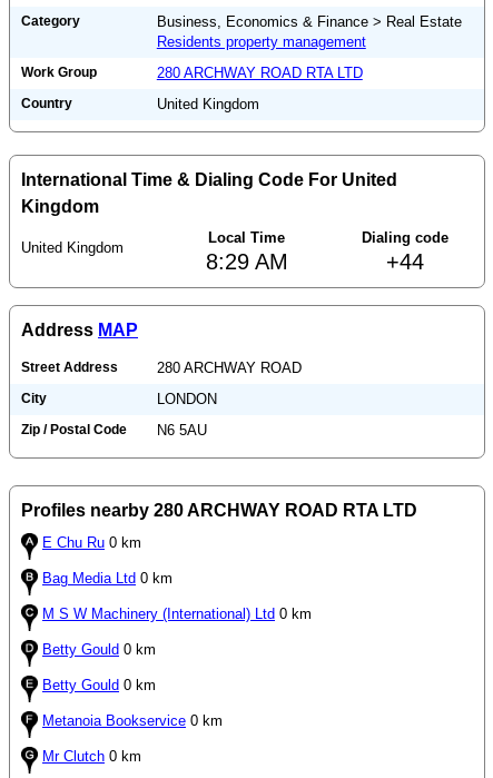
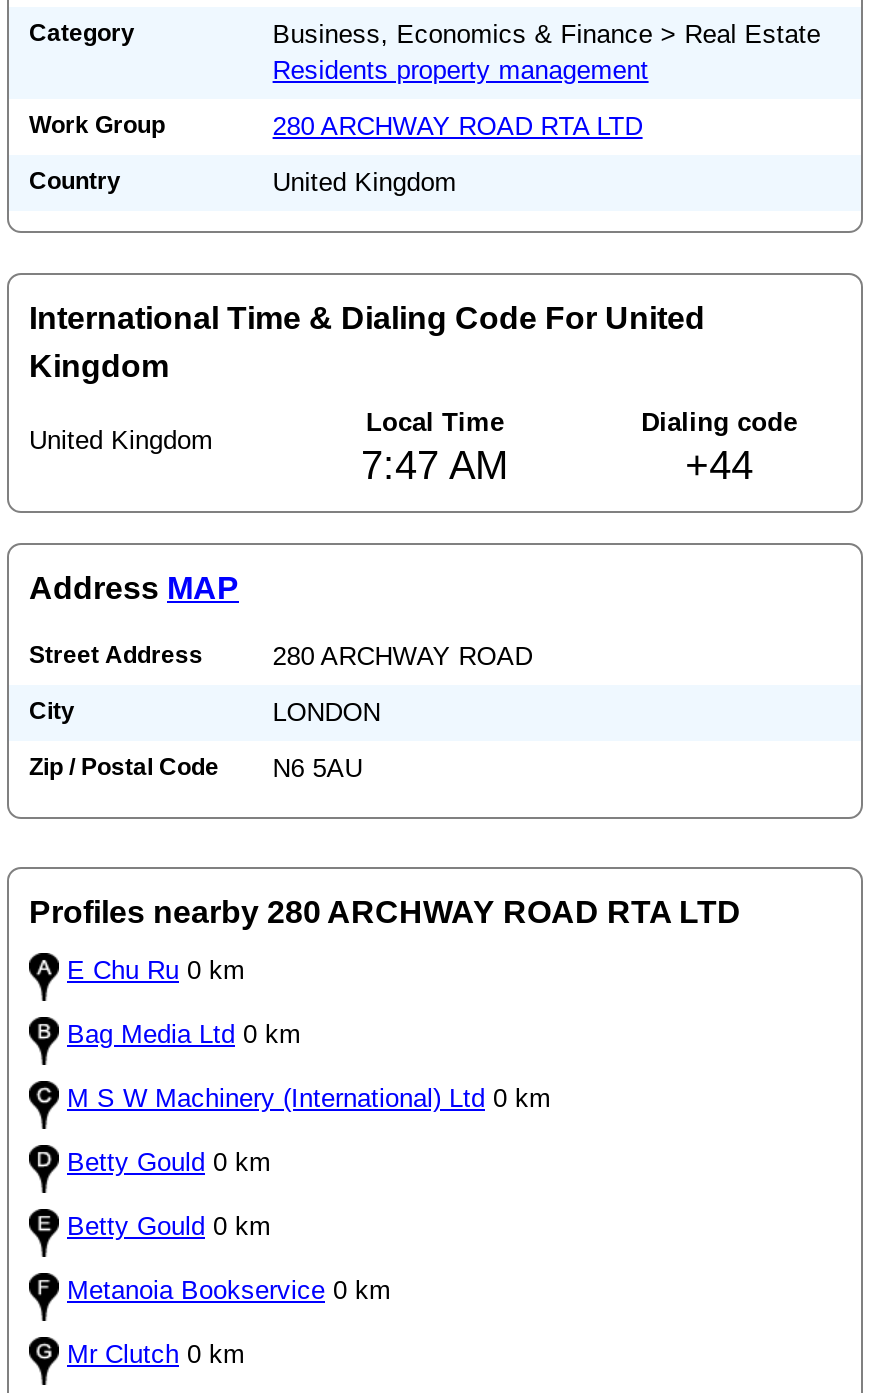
- 8:29 AM
+ 7:47 AM
